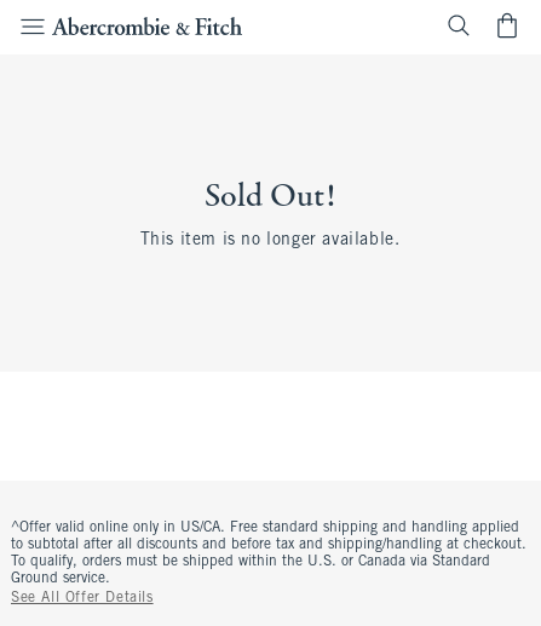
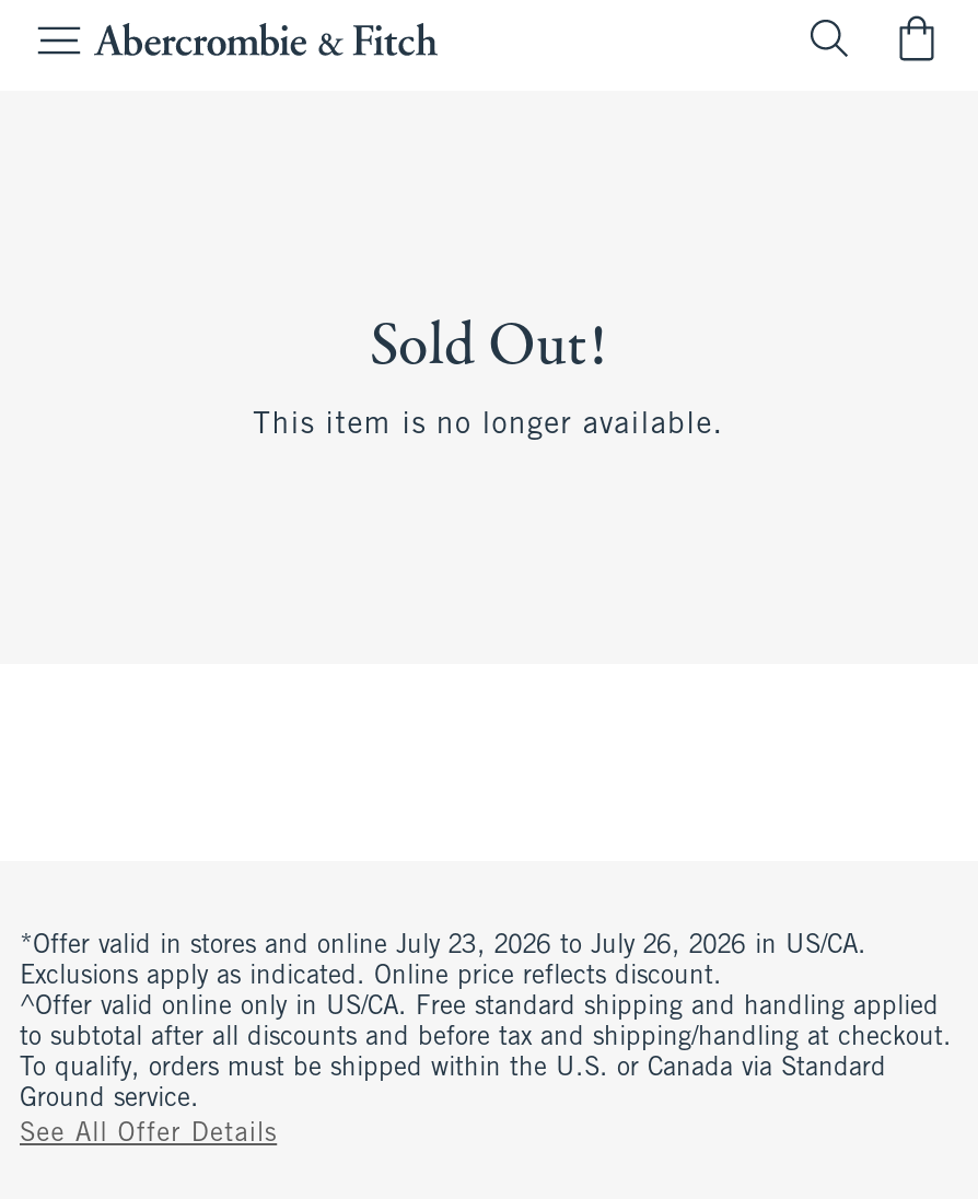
+ *Offer valid in stores and online July 23, 2026 to July 26, 2026 in US/CA.
+ Exclusions apply as indicated. Online price reflects discount.
